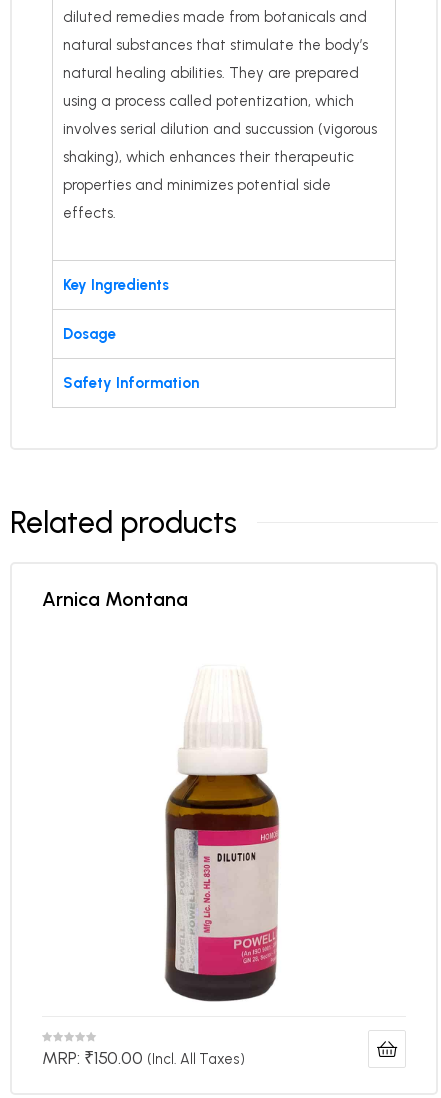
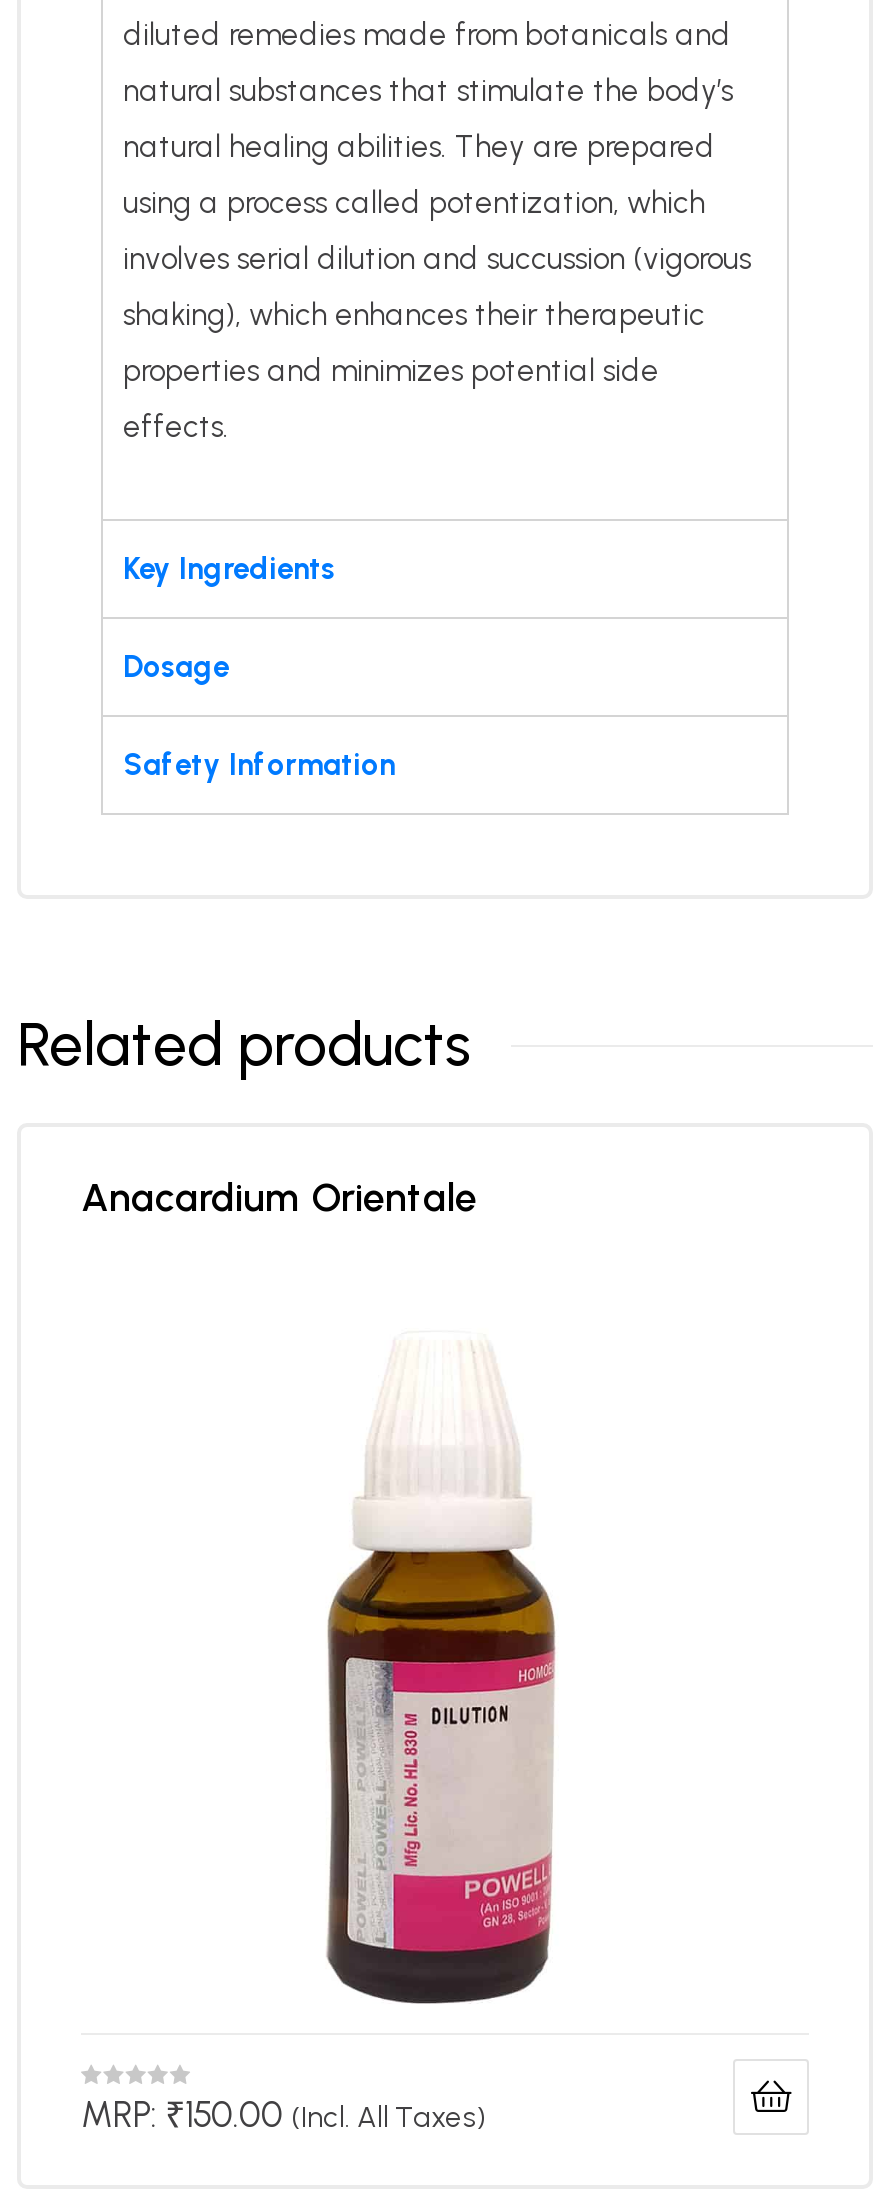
- Arnica Montana
+ Anacardium Orientale
